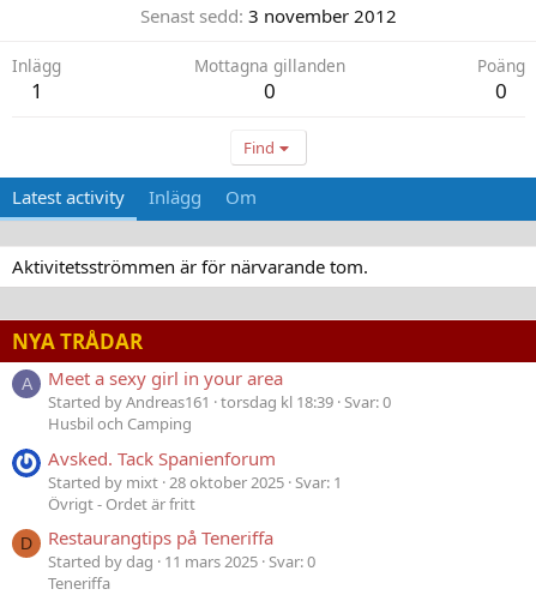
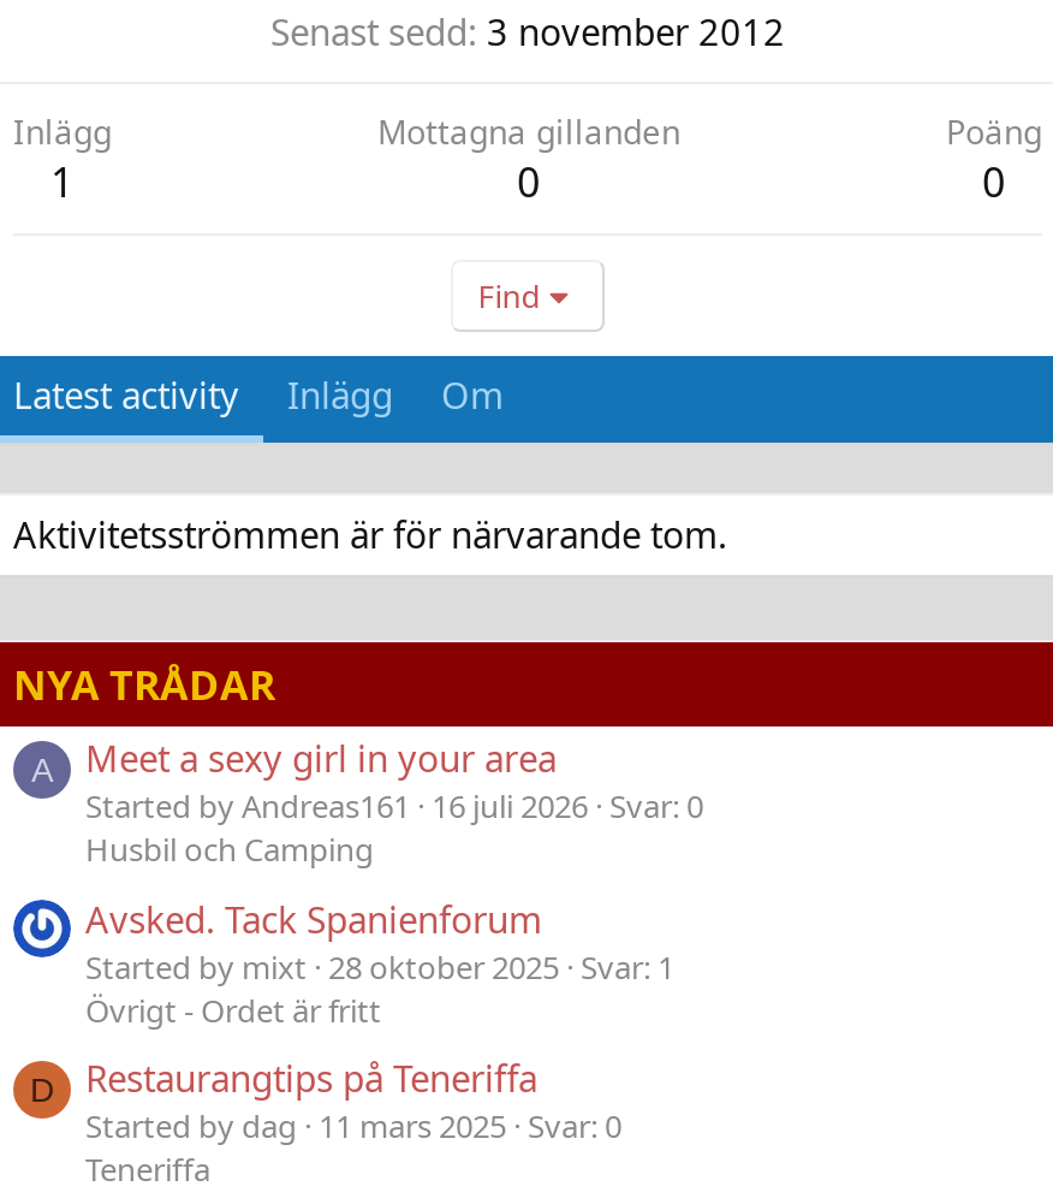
- Started by Andreas161 torsdag kl 18:39 Svar: 0
+ Started by Andreas161 16 juli 2026 Svar: 0
